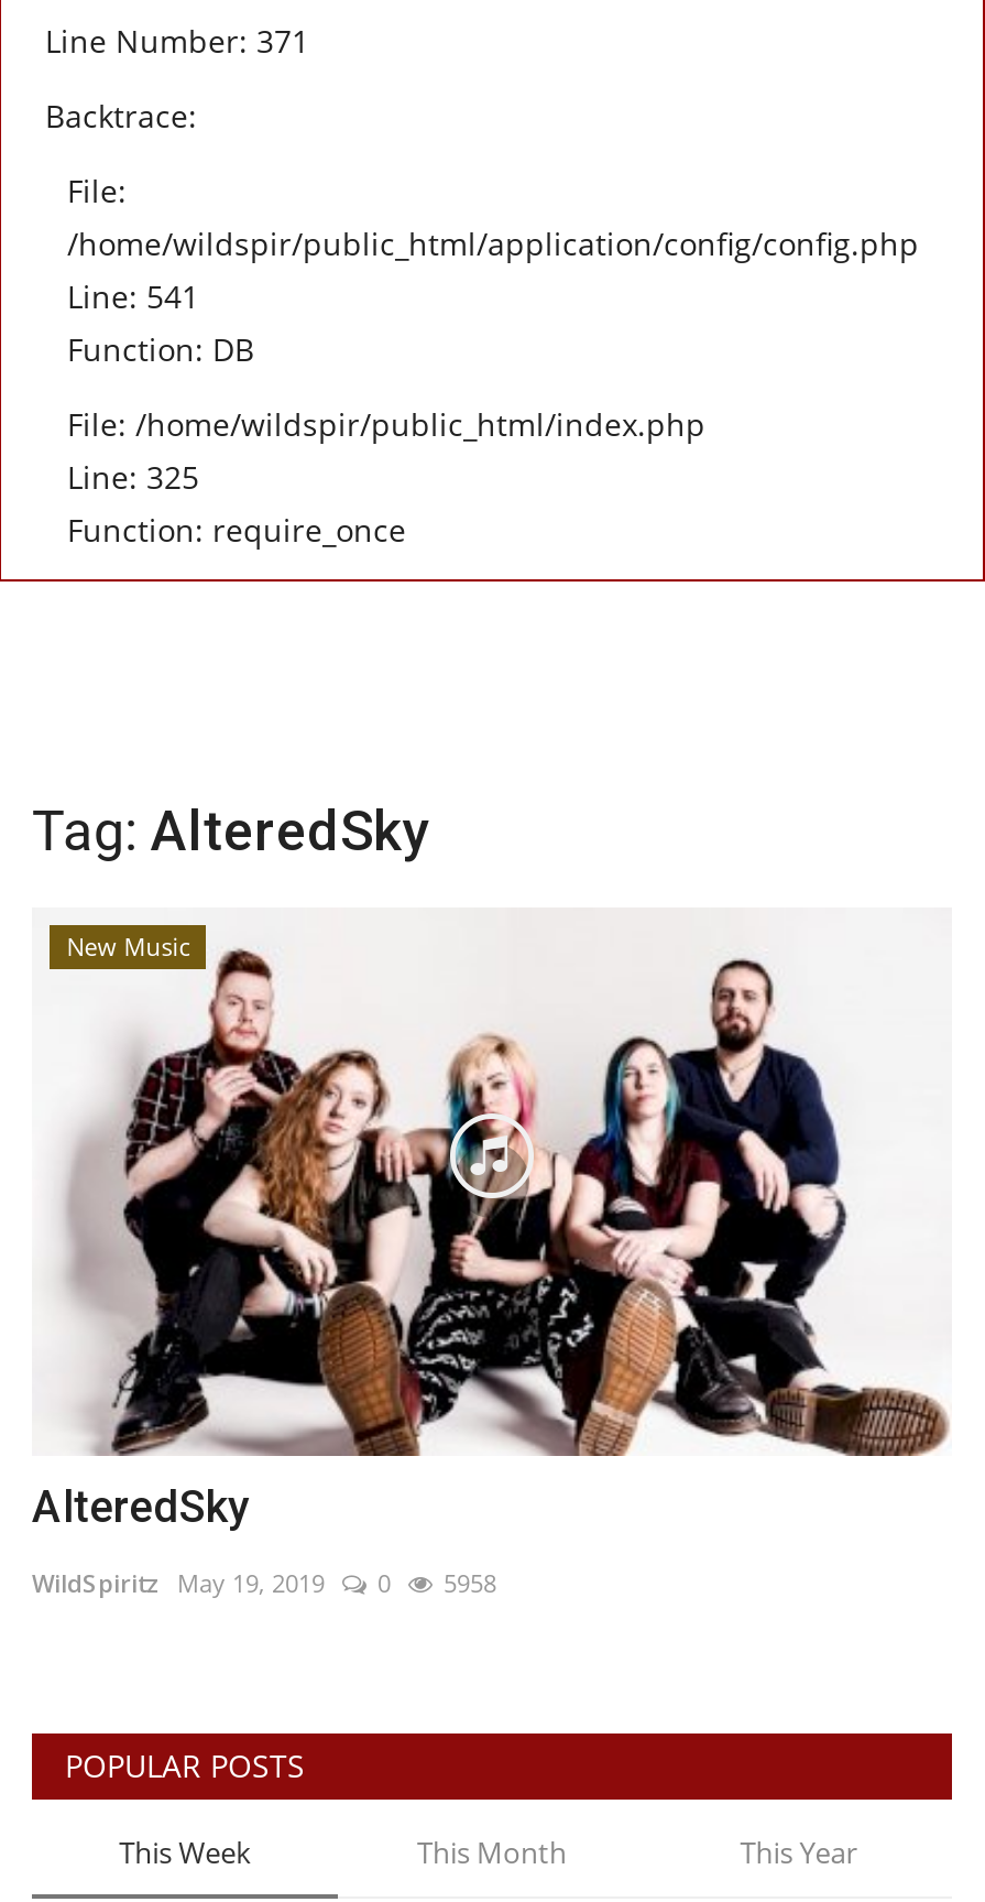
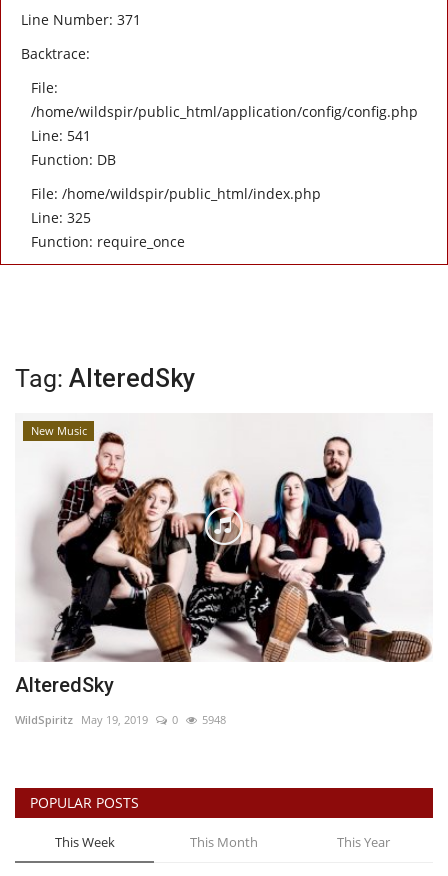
- WildSpiritz May 19, 2019 0 5958
+ WildSpiritz May 19, 2019 0 5948
